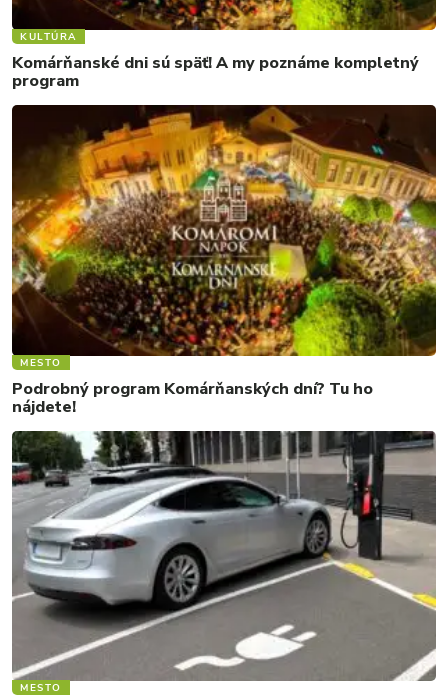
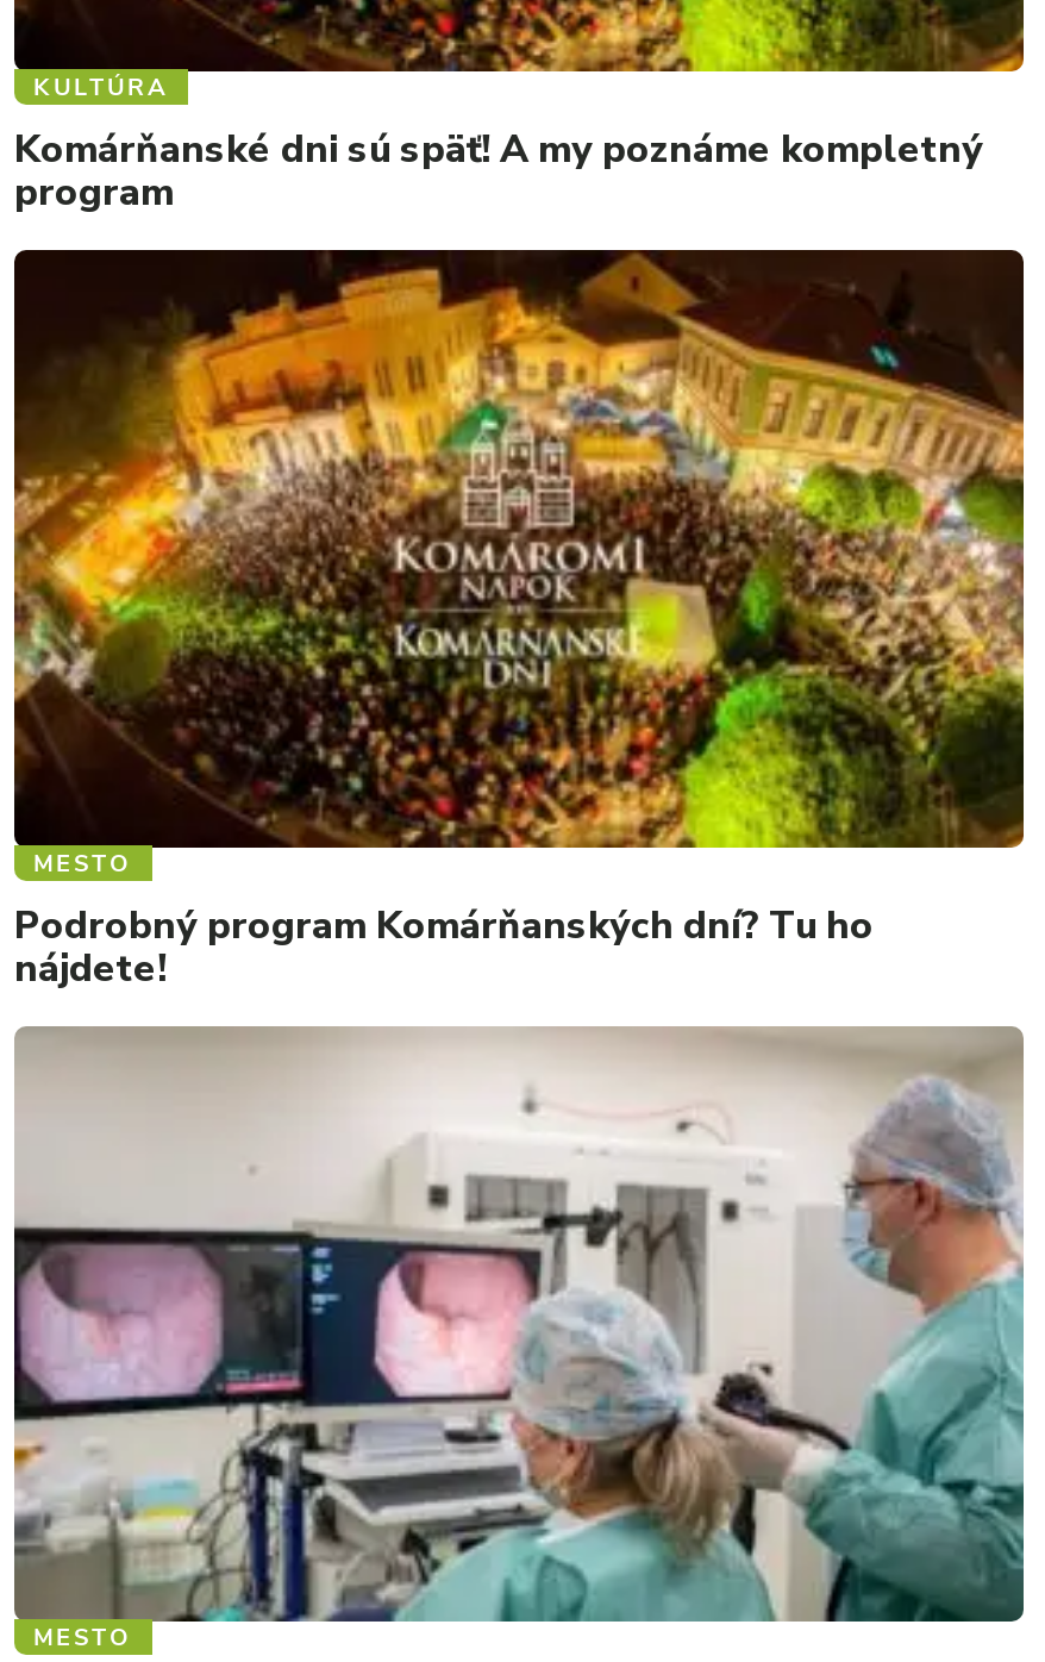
- [image]
+ [image]
